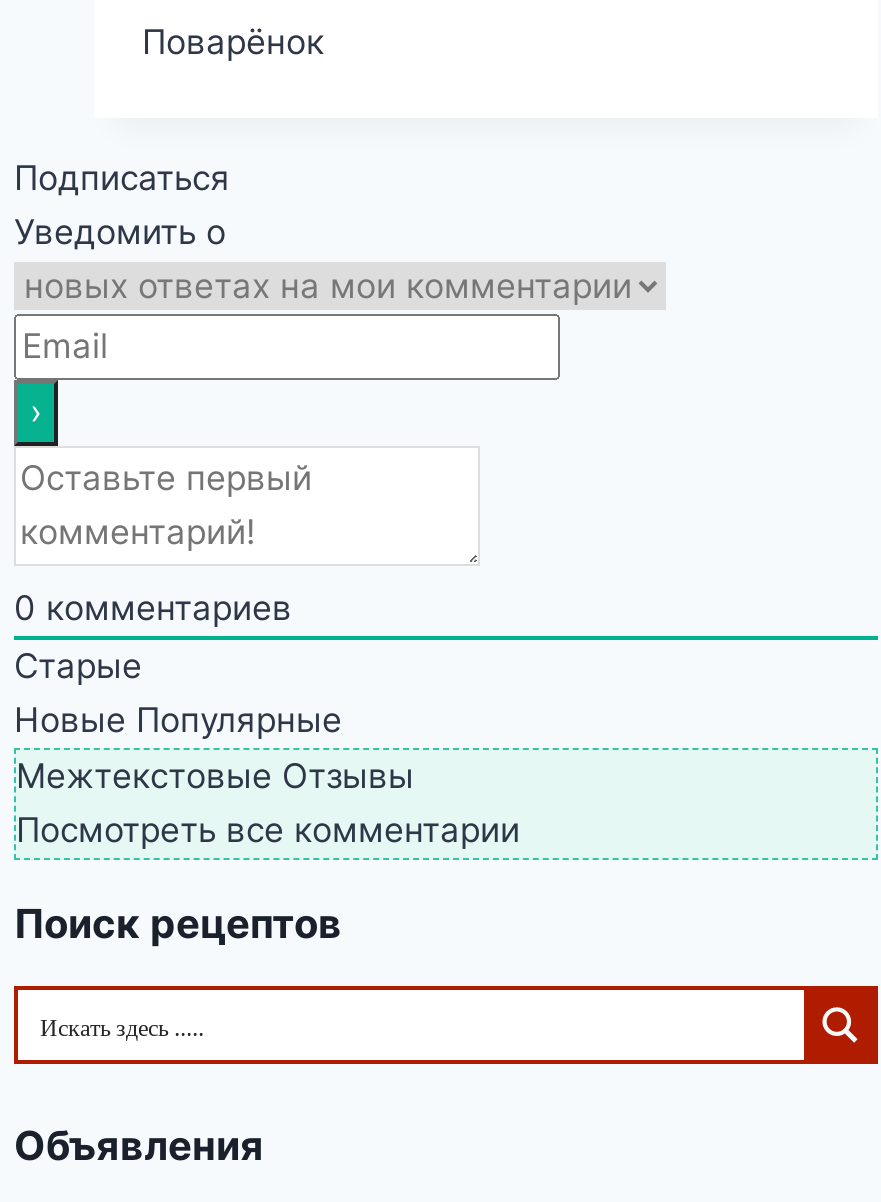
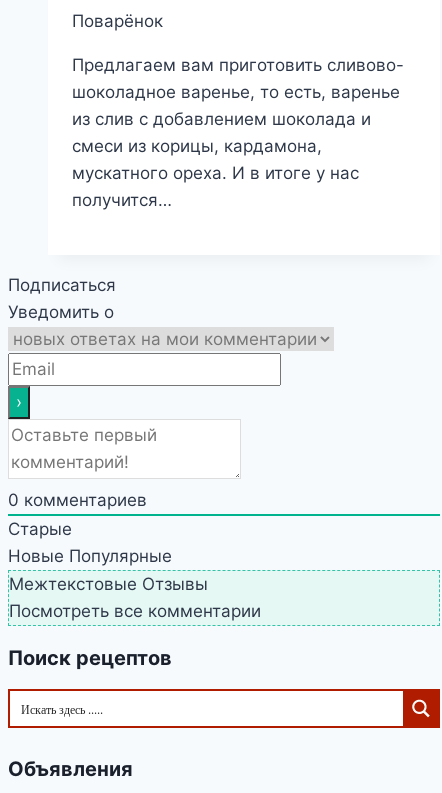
+ Предлагаем вам приготовить сливово-
+ шоколадное варенье, то есть, варенье
+ из слив с добавлением шоколада и
+ смеси из корицы, кардамона,
+ мускатного ореха. И в итоге у нас
+ получится…
